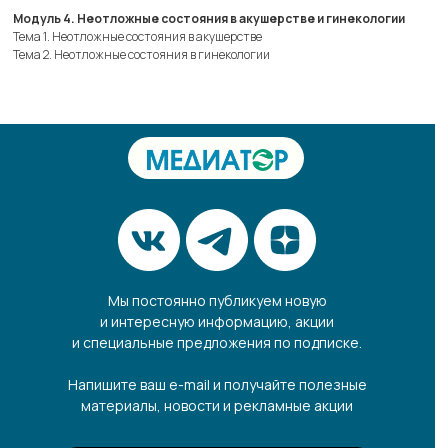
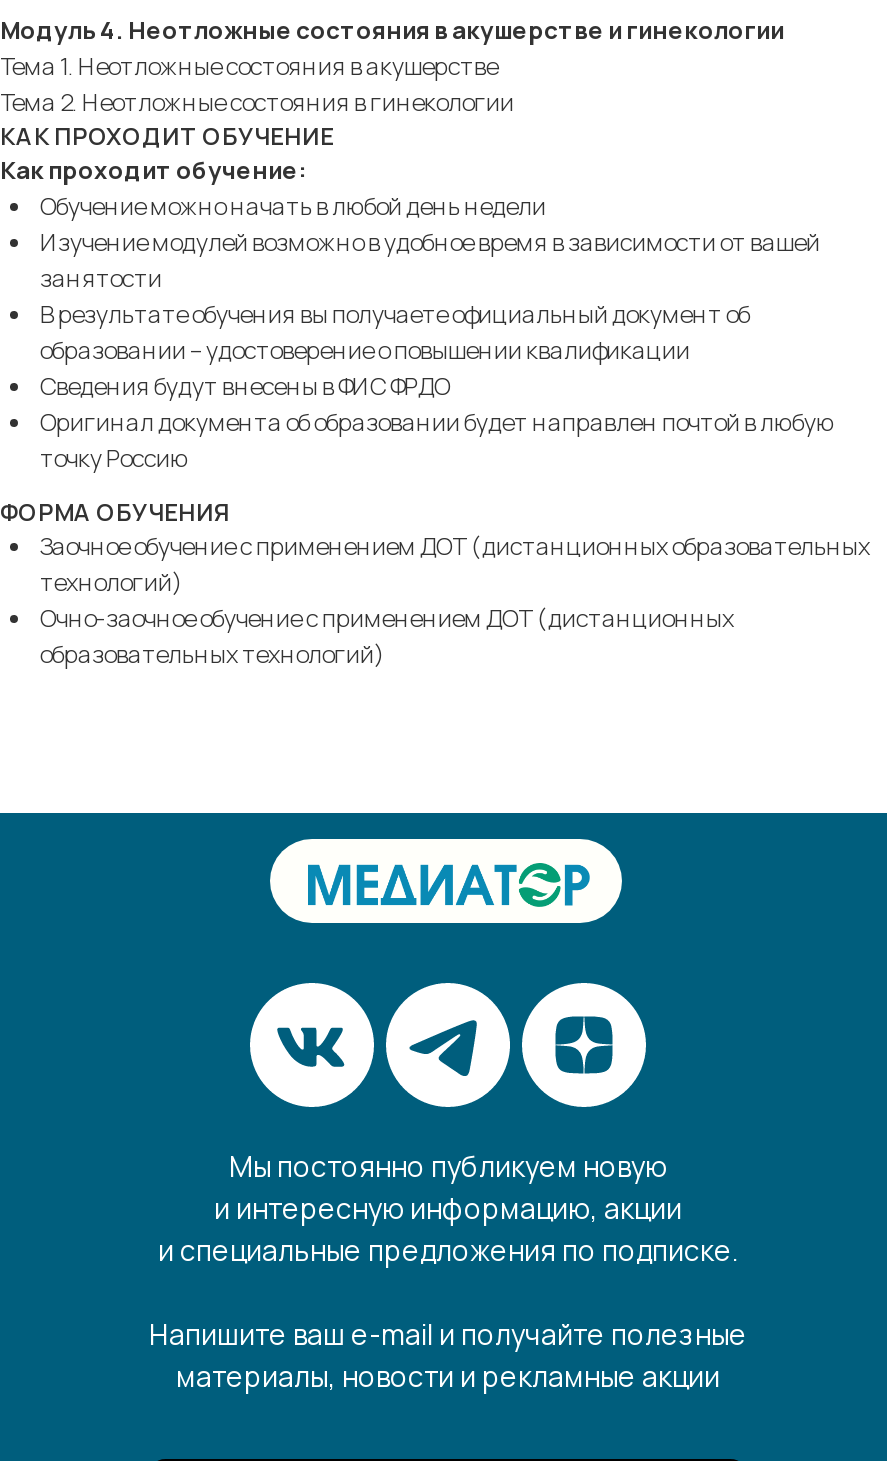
+ КАК ПРОХОДИТ ОБУЧЕНИЕ
+ Как проходит обучение:
+ Обучение можно начать в любой день недели
+ Изучение модулей возможно в удобное время в зависимости от вашей
+ занятости
+ В результате обучения вы получаете официальный документ об
+ образовании – удостоверение о повышении квалификации
+ Сведения будут внесены в ФИС ФРДО
+ Оригинал документа об образовании будет направлен почтой в любую
+ точку Россию
+ ФОРМА ОБУЧЕНИЯ
+ Заочное обучение с применением ДОТ (дистанционных образовательных
+ технологий)
+ Очно-заочное обучение с применением ДОТ (дистанционных
+ образовательных технологий)
